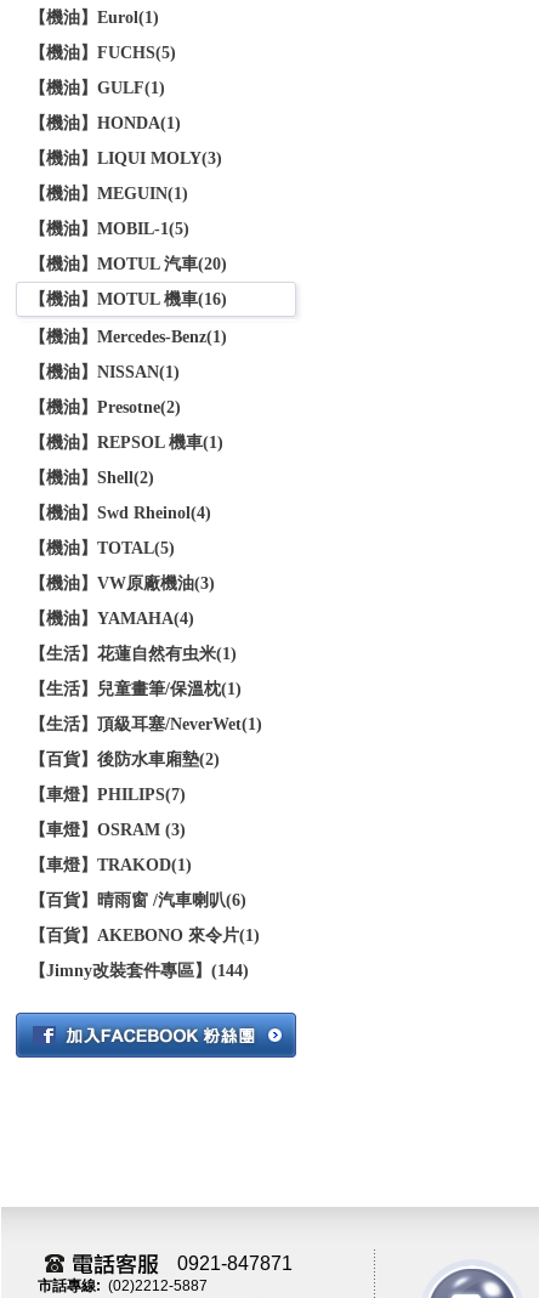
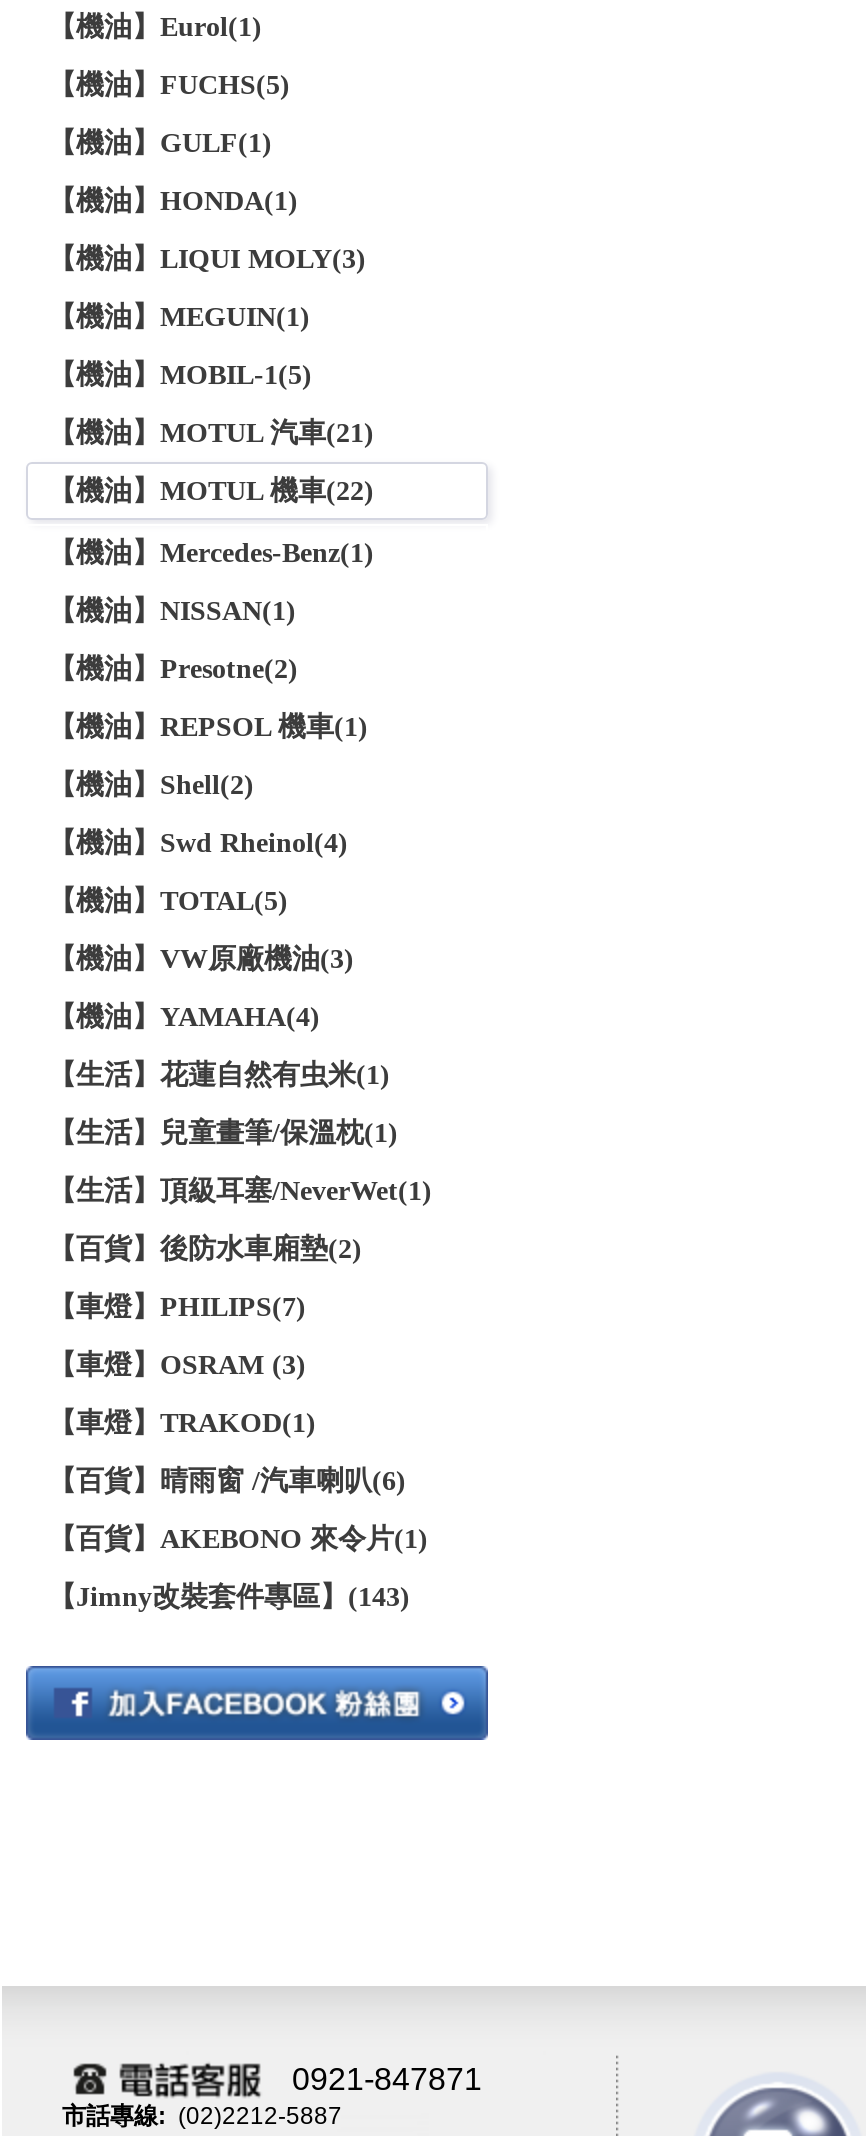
- 【機油】MOTUL 汽車(20)
+ 【機油】MOTUL 汽車(21)

- 【機油】MOTUL 機車(16)
+ 【機油】MOTUL 機車(22)

- 【Jimny改裝套件專區】(144)
+ 【Jimny改裝套件專區】(143)
